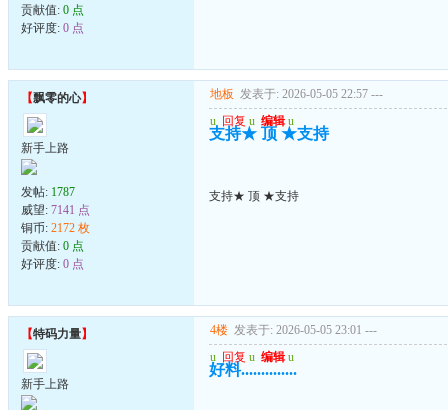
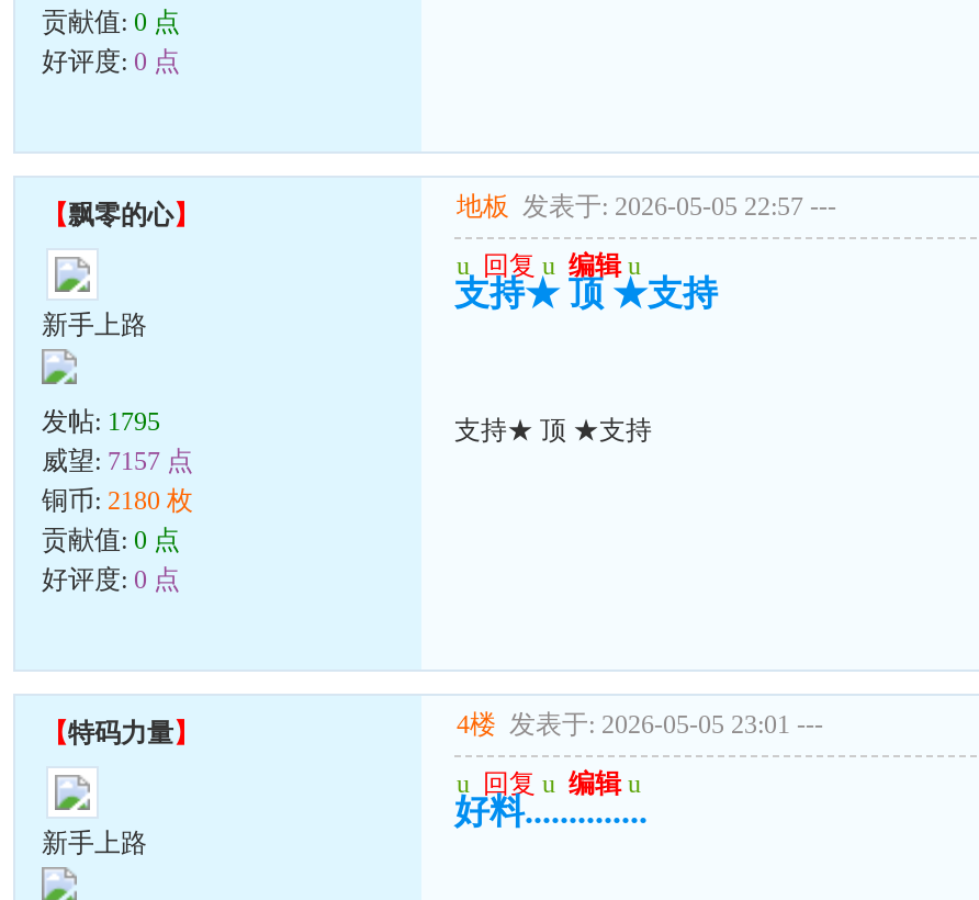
- 发帖: 1787
+ 发帖: 1795

- 威望: 7141 点
+ 威望: 7157 点

- 铜币: 2172 枚
+ 铜币: 2180 枚
